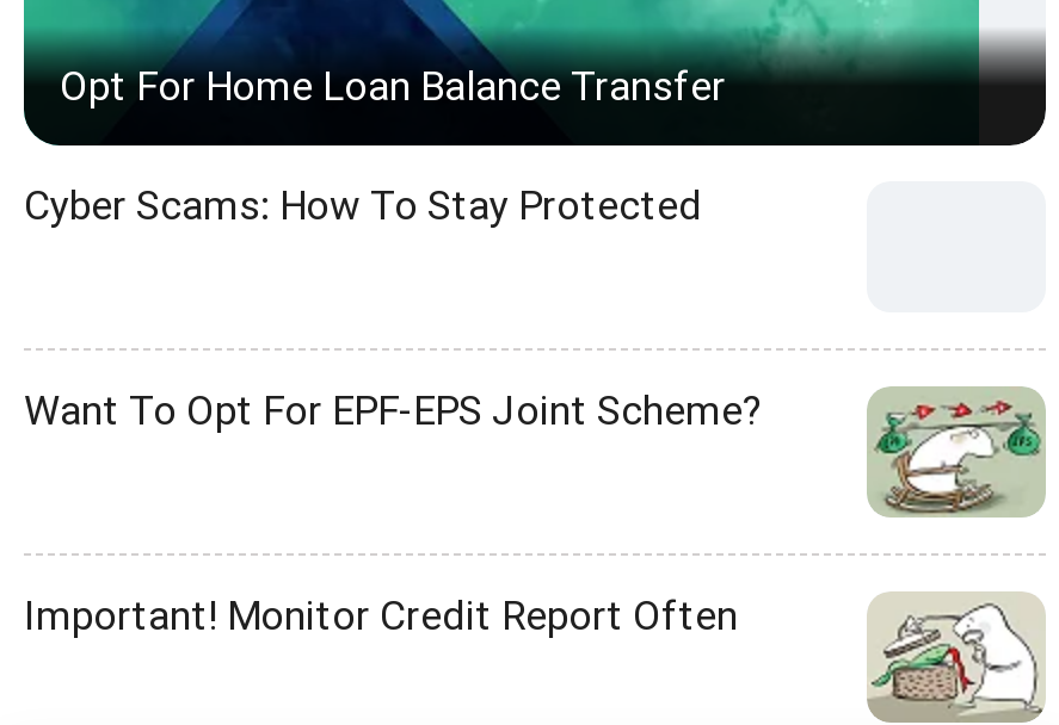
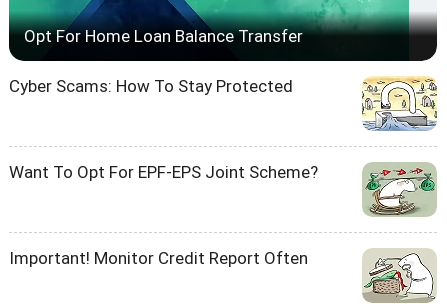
+ [image]
